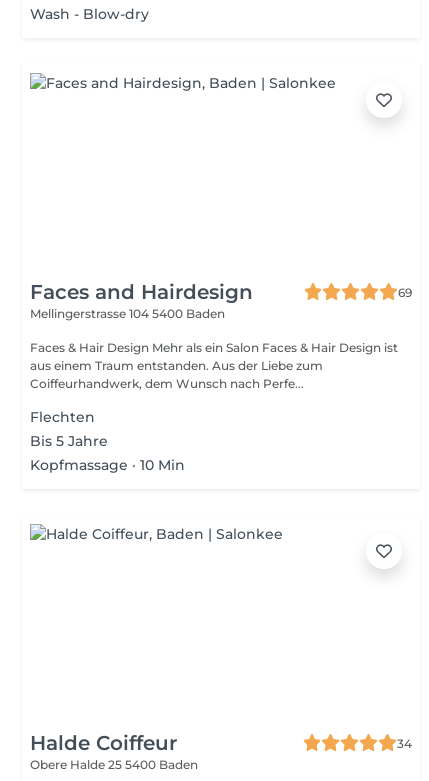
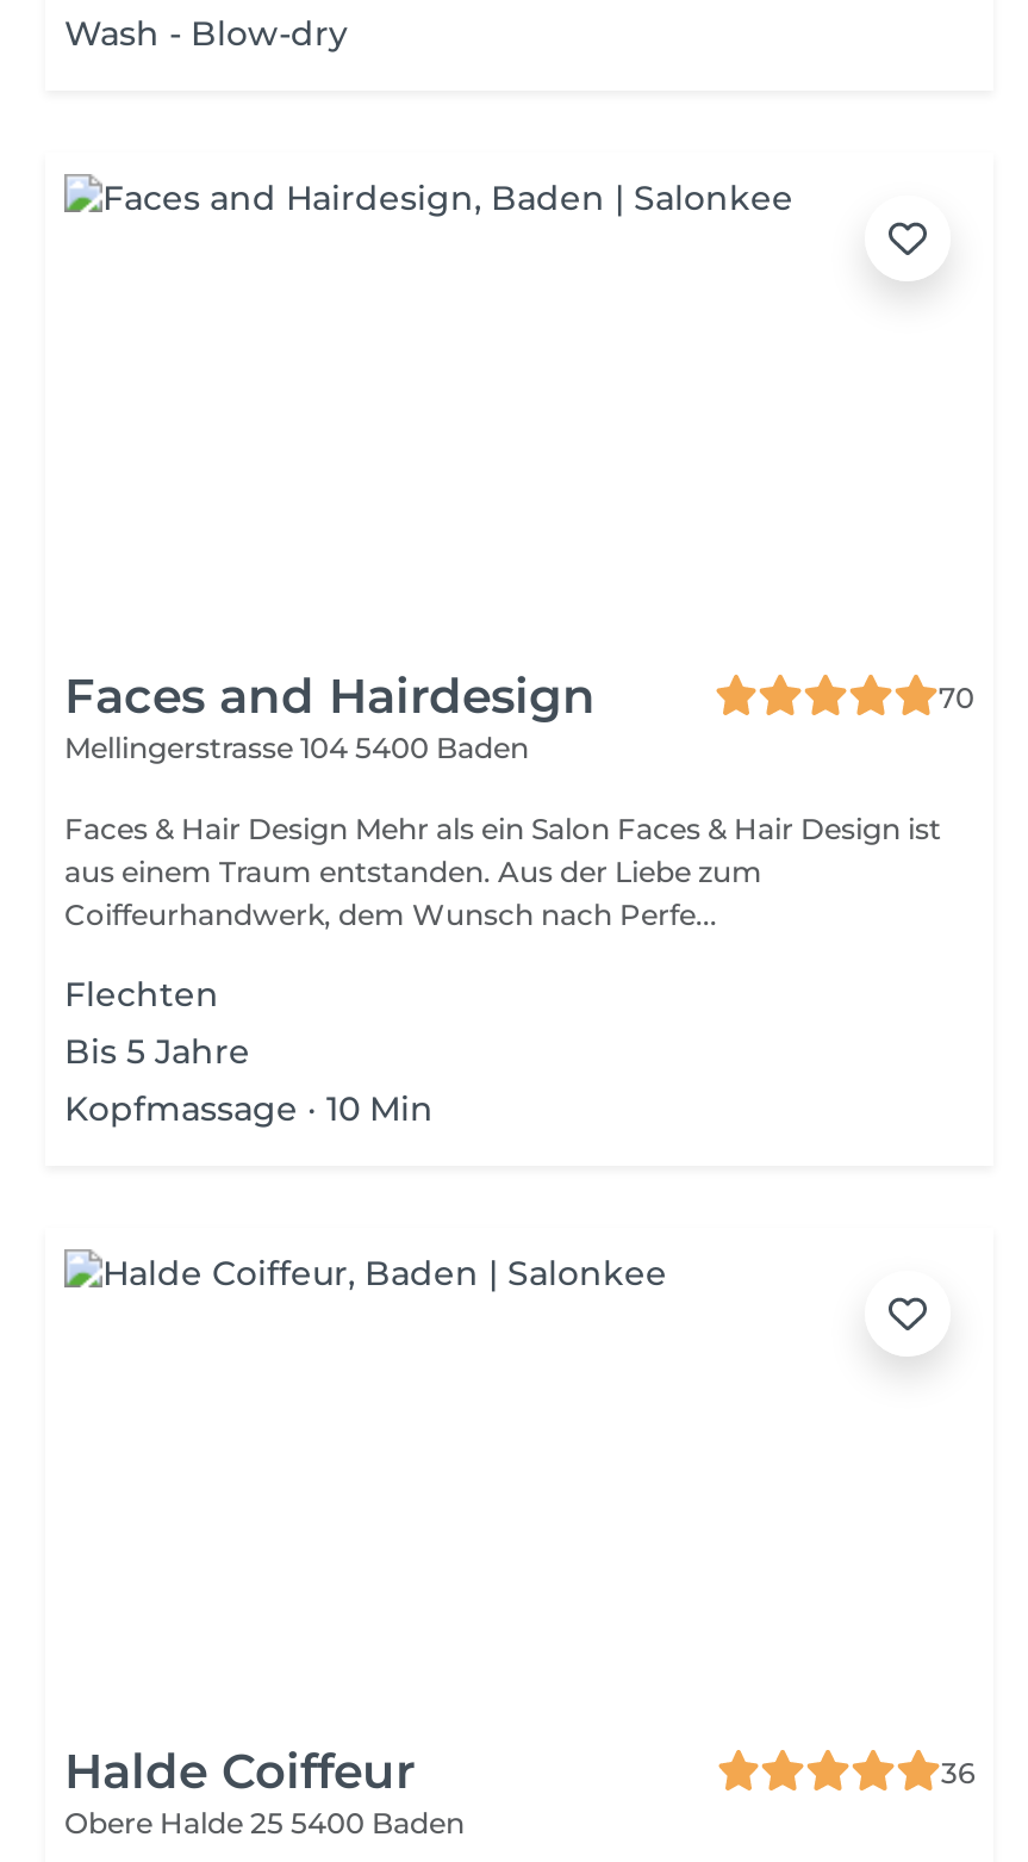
- 69
+ 70

- 34
+ 36
